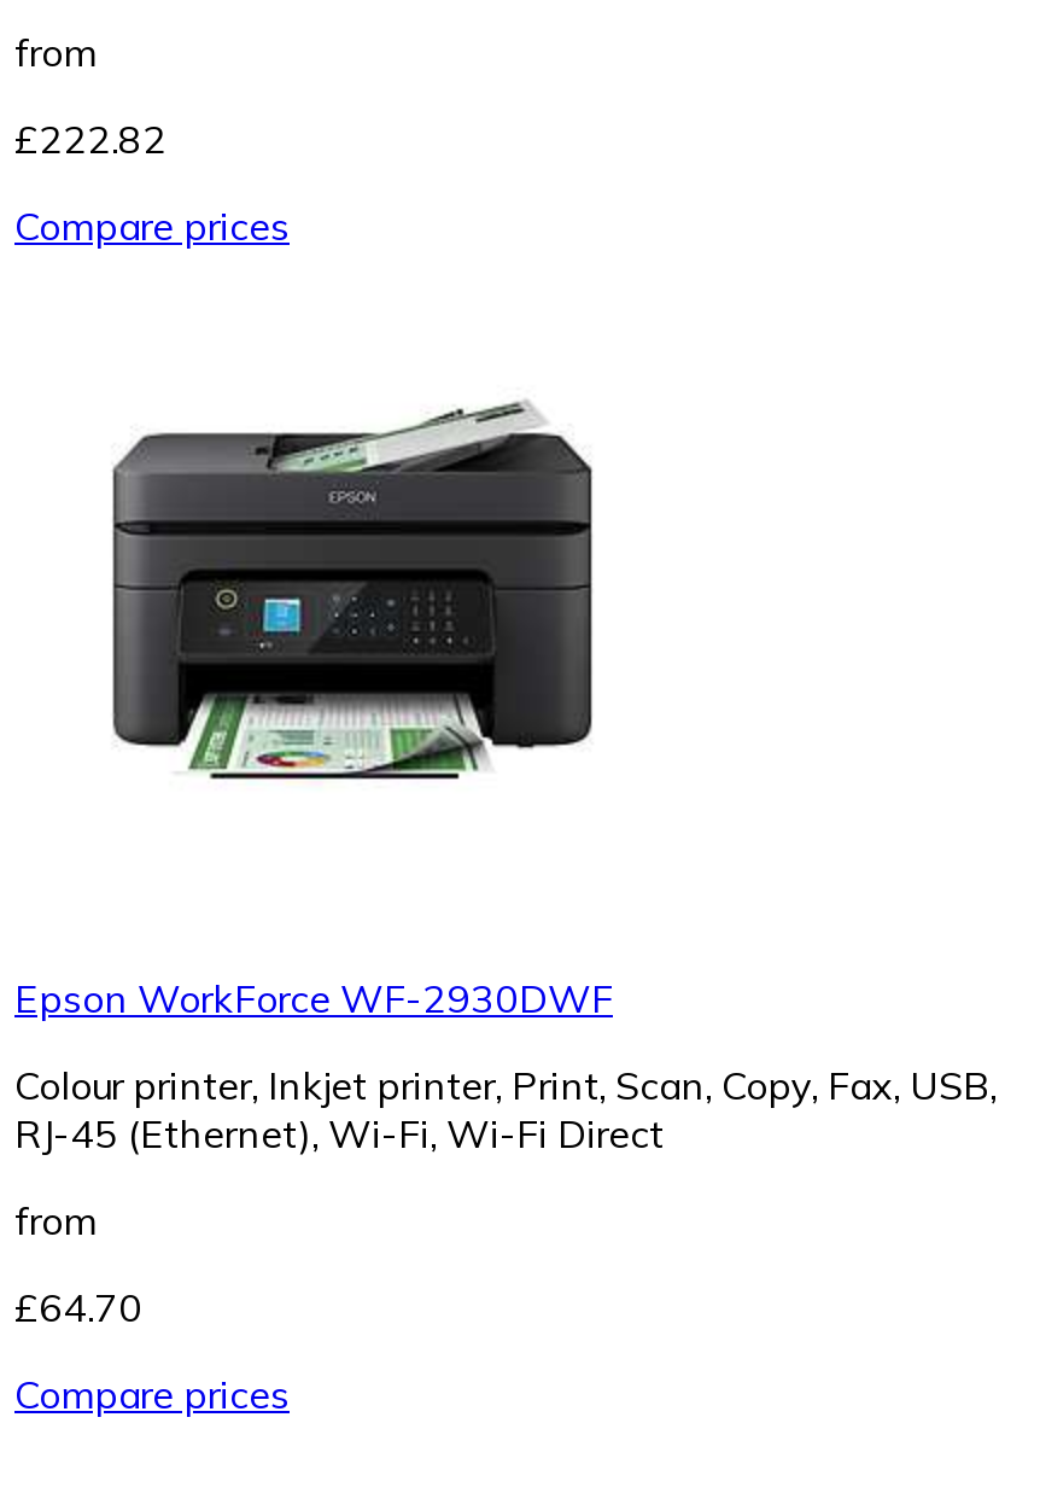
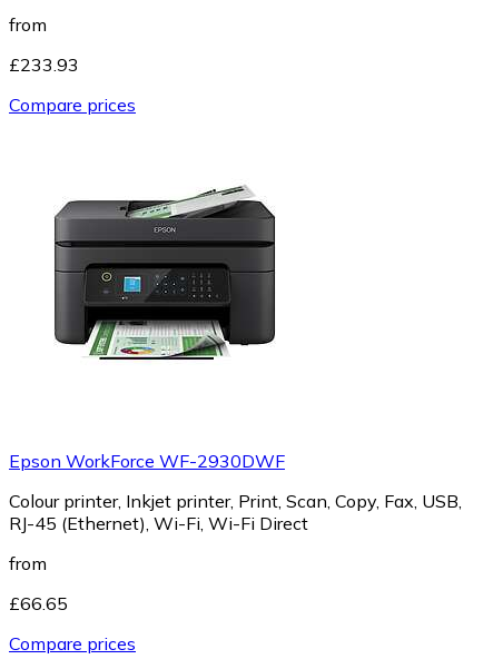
- £222.82
+ £233.93

- £64.70
+ £66.65
